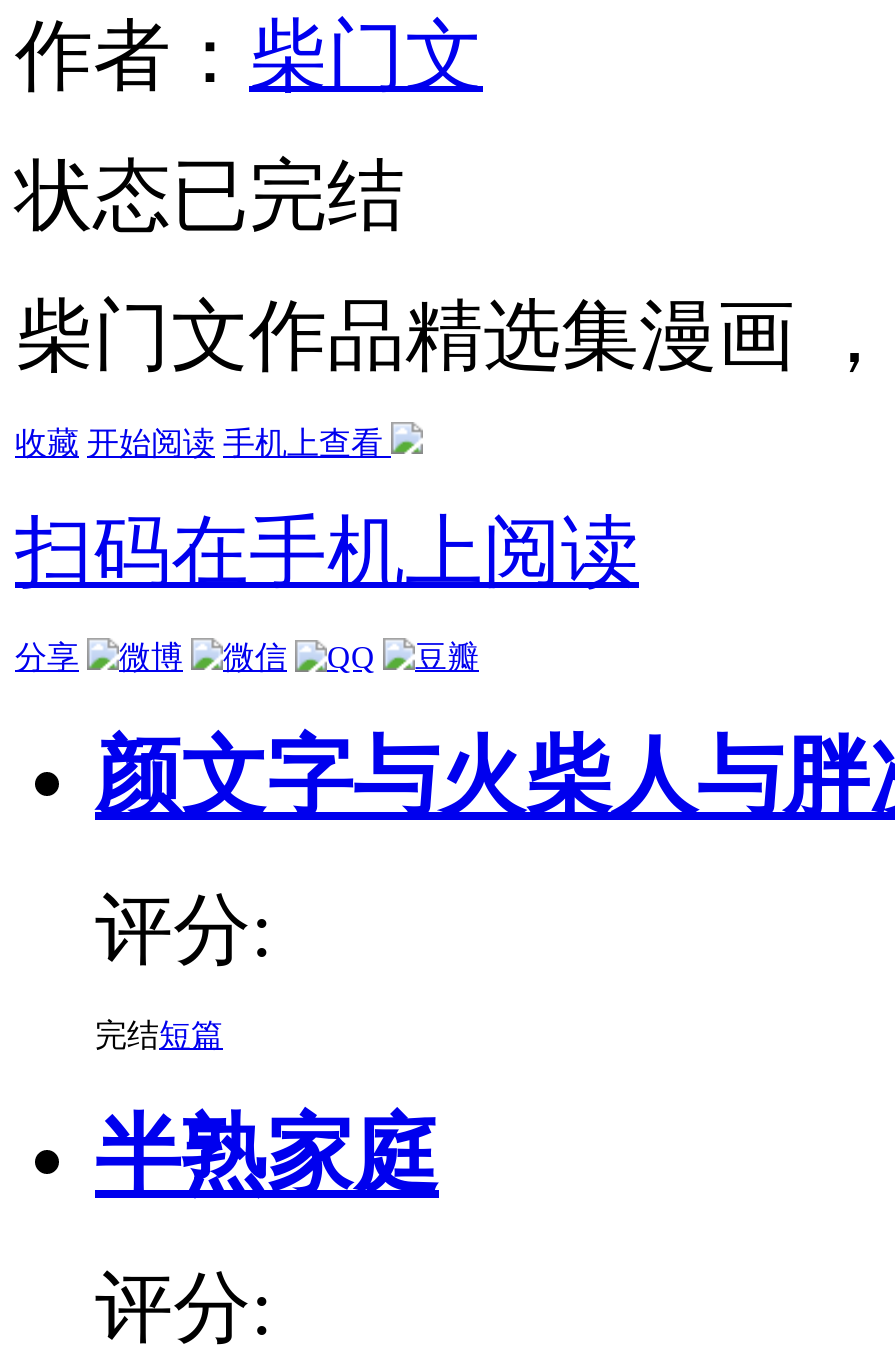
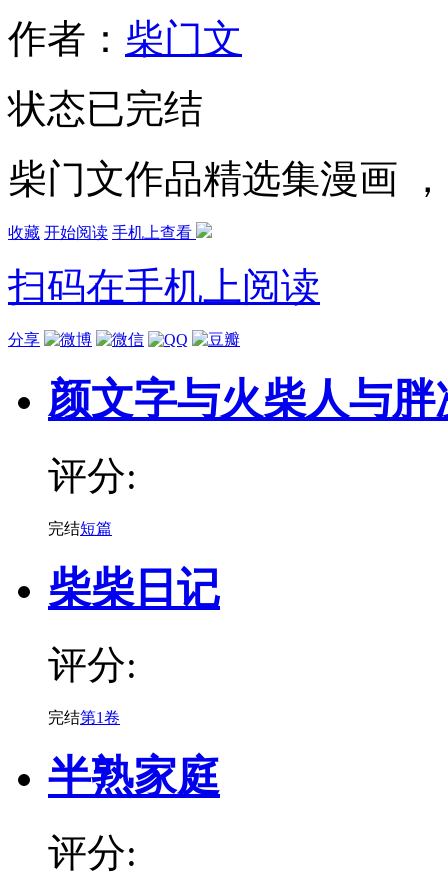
+ 柴柴日记
+ 评分:
+ 完结第1卷
